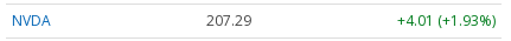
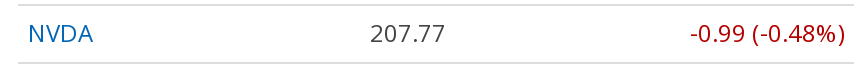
- 207.29
+ 207.77

- +4.01 (+1.93%)
+ -0.99 (-0.48%)
